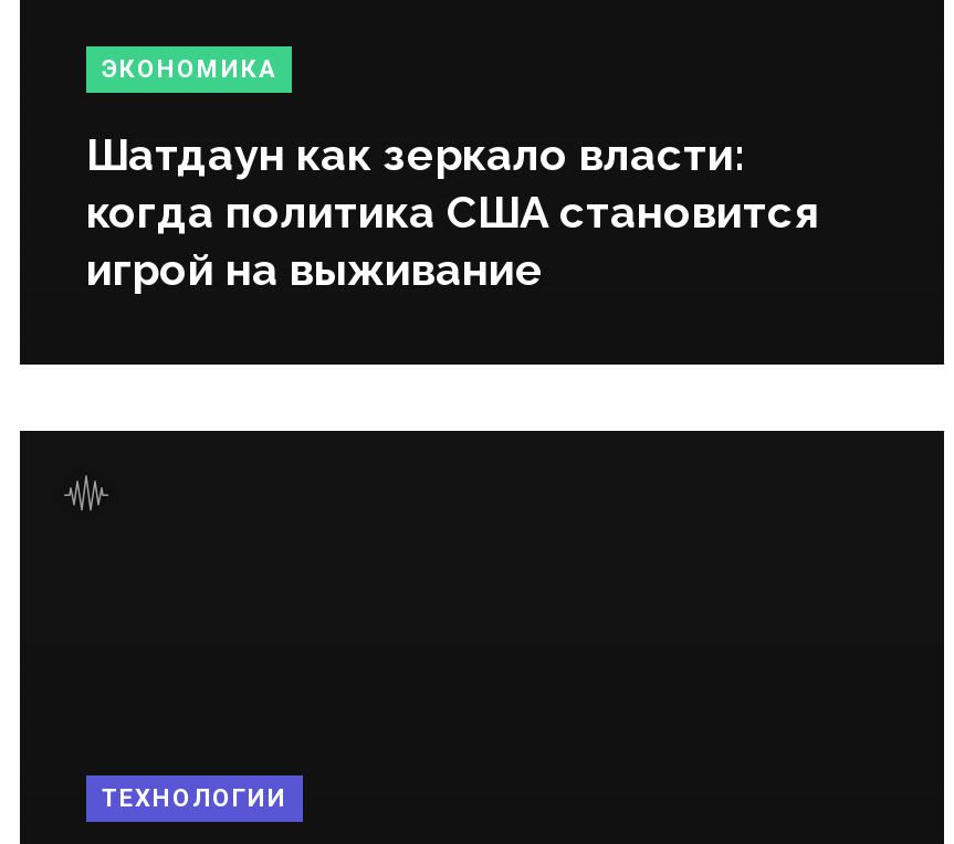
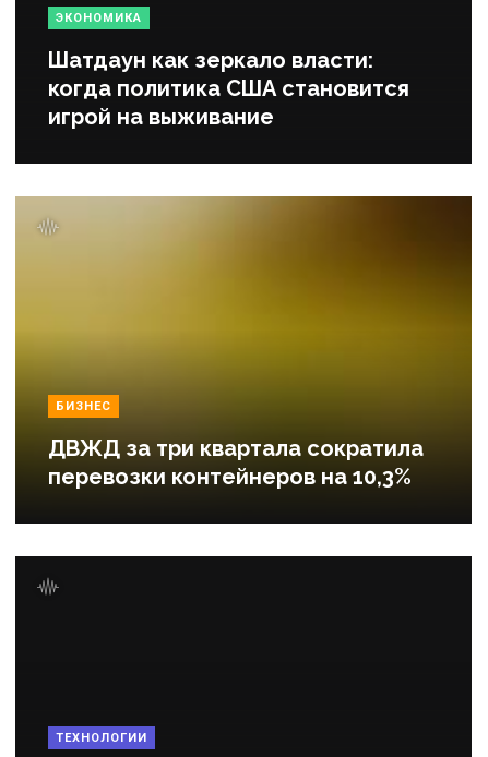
+ [image]
+ БИЗНЕС
+ ДВЖД за три квартала сократила
+ перевозки контейнеров на 10,3%
